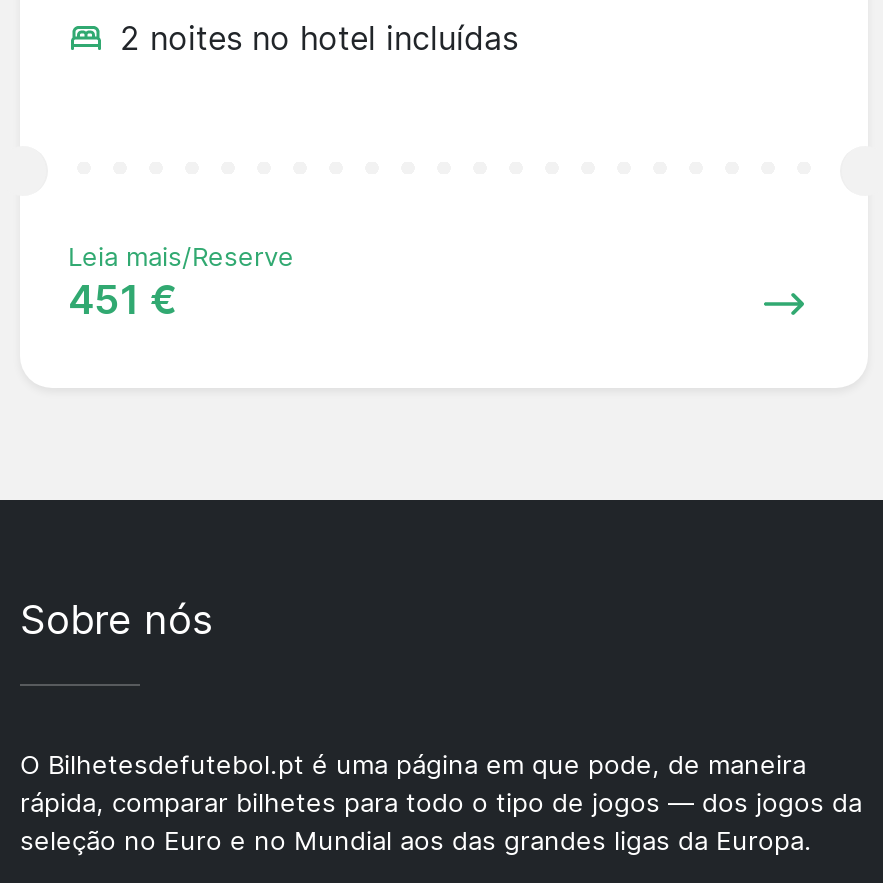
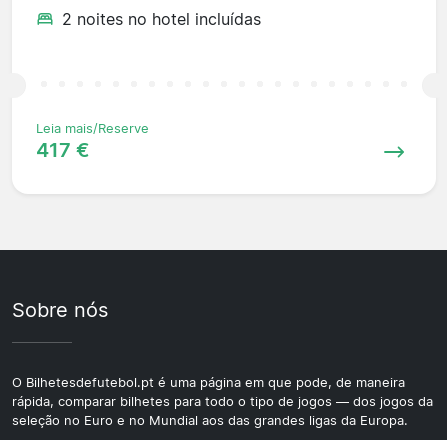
- 451 €
+ 417 €
